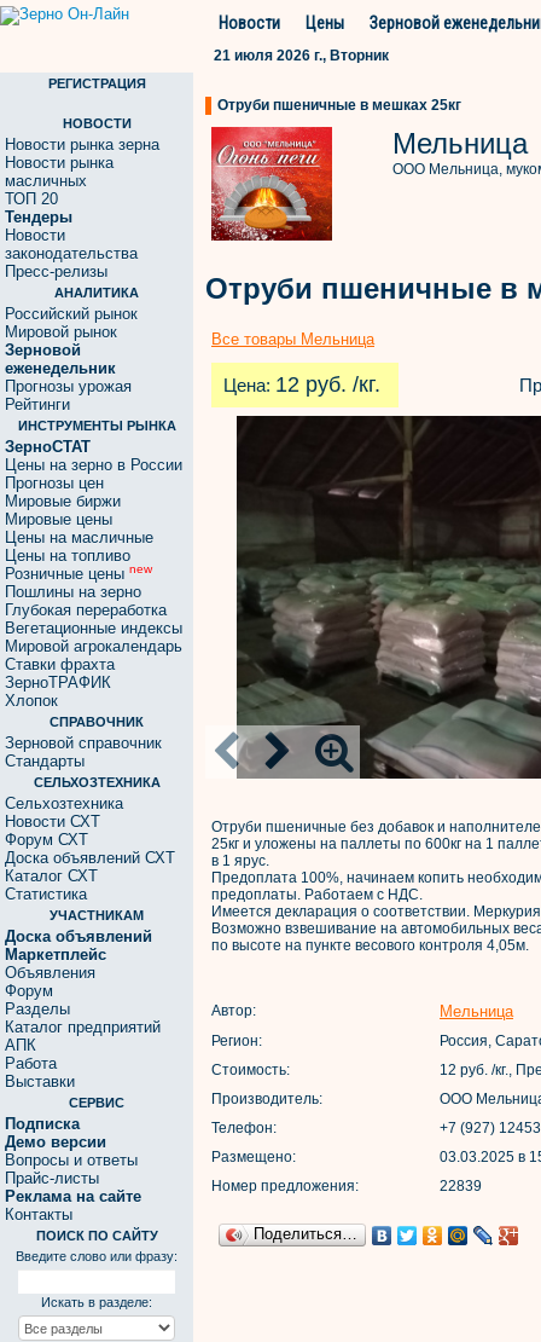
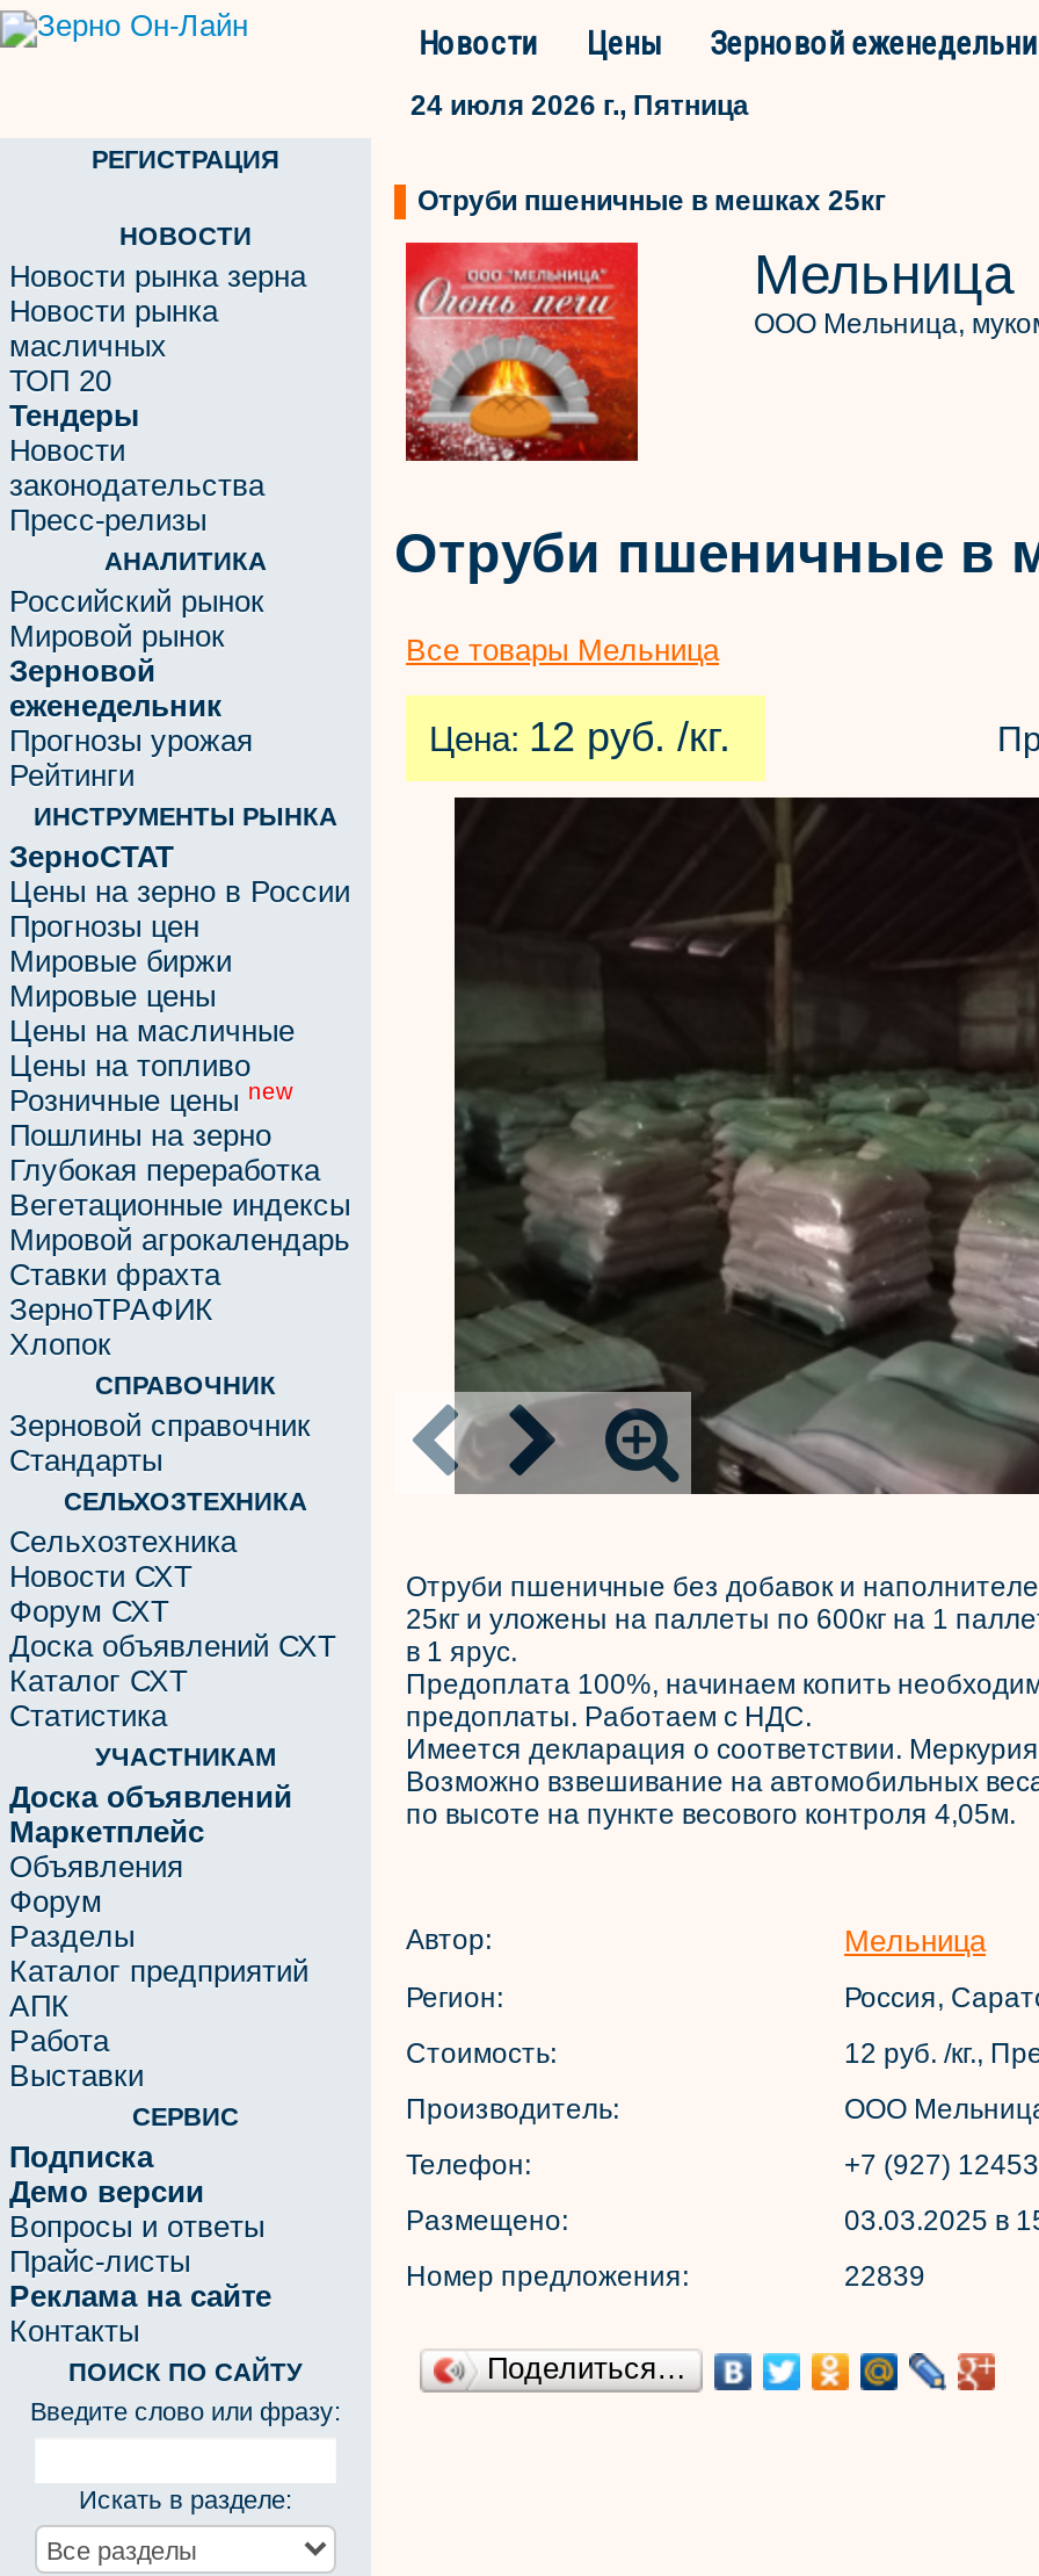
- 21 июля 2026 г., Вторник
+ 24 июля 2026 г., Пятница
